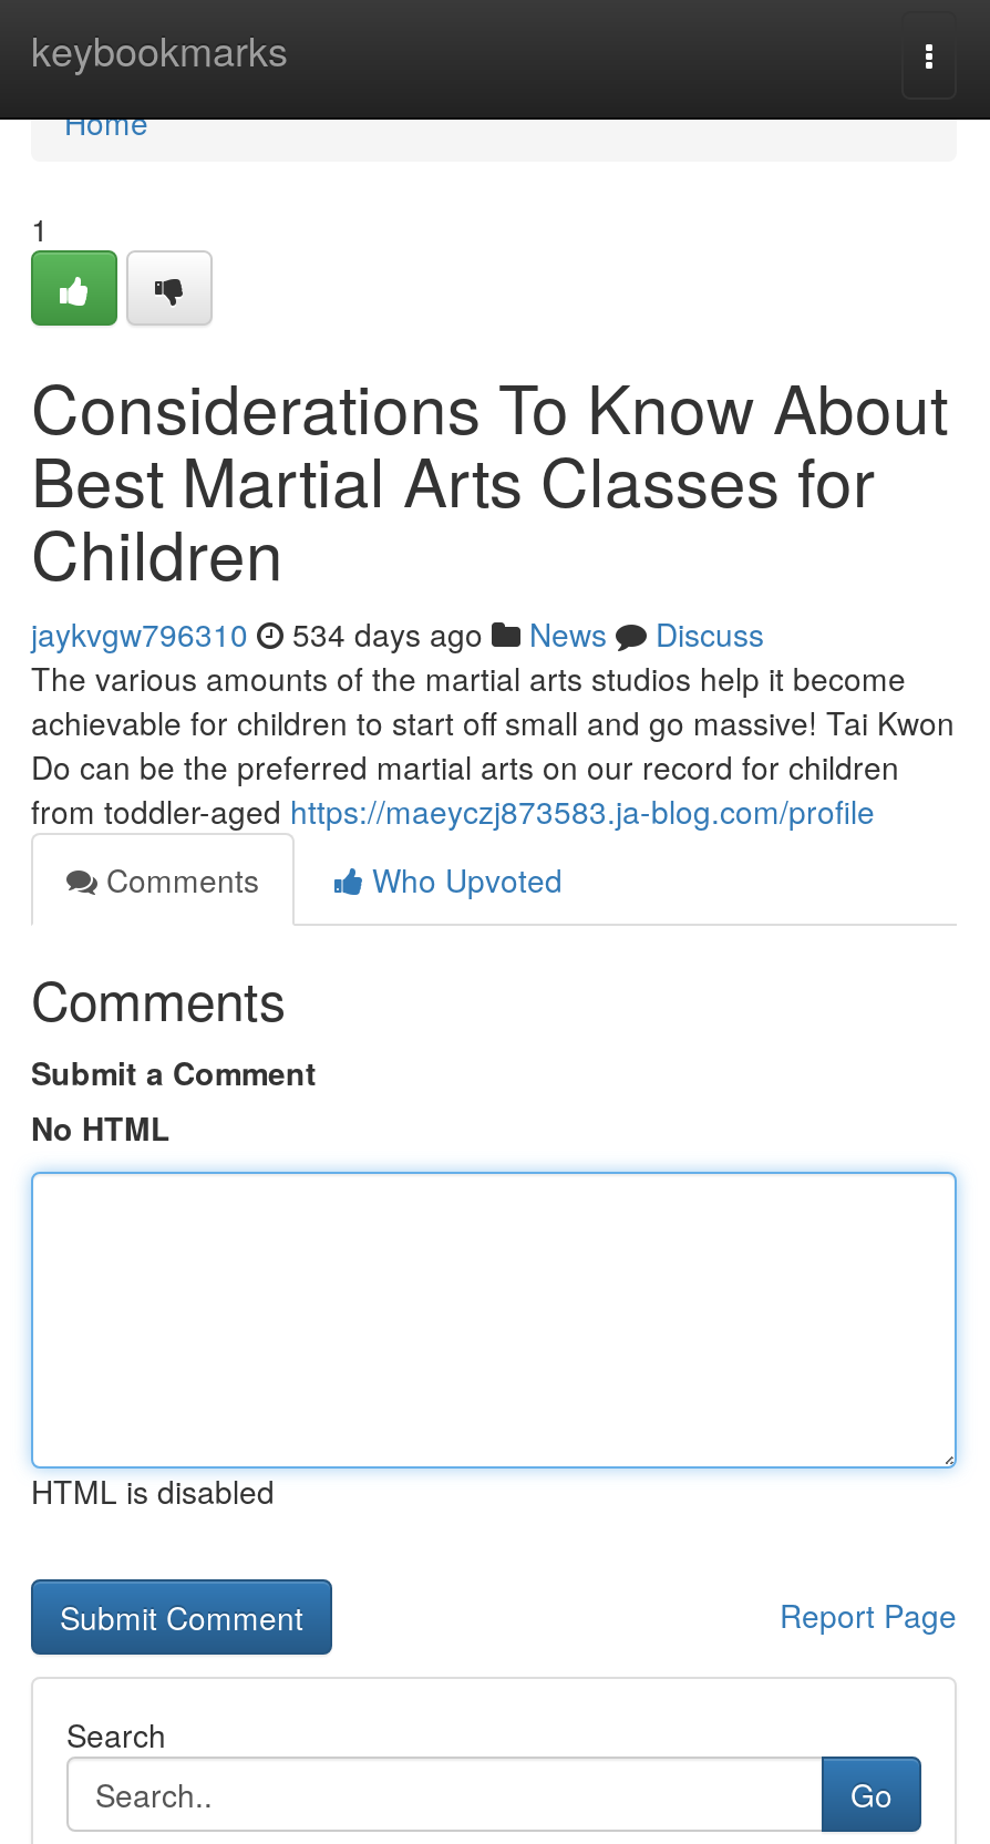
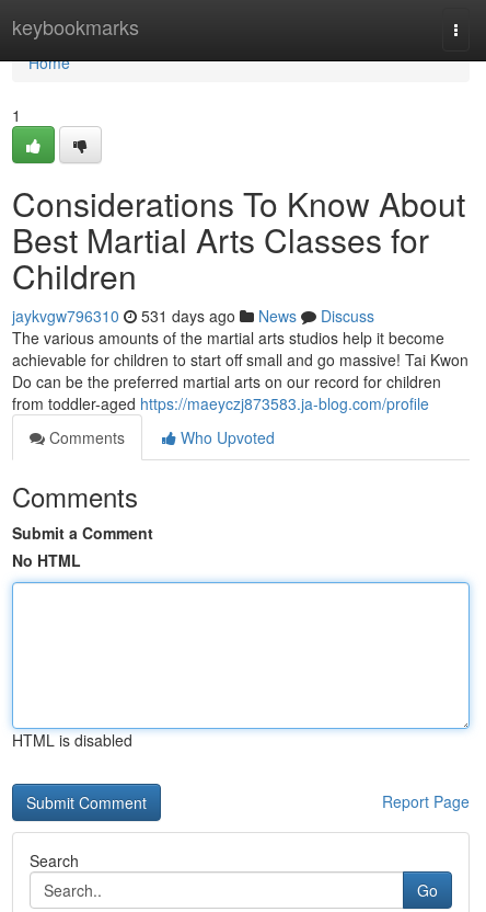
- jaykvgw796310 534 days ago News Discuss
+ jaykvgw796310 531 days ago News Discuss
